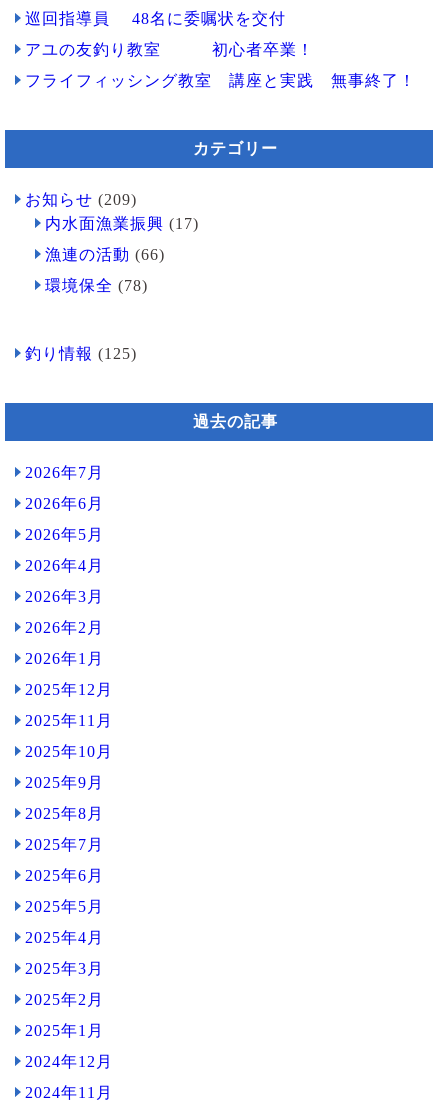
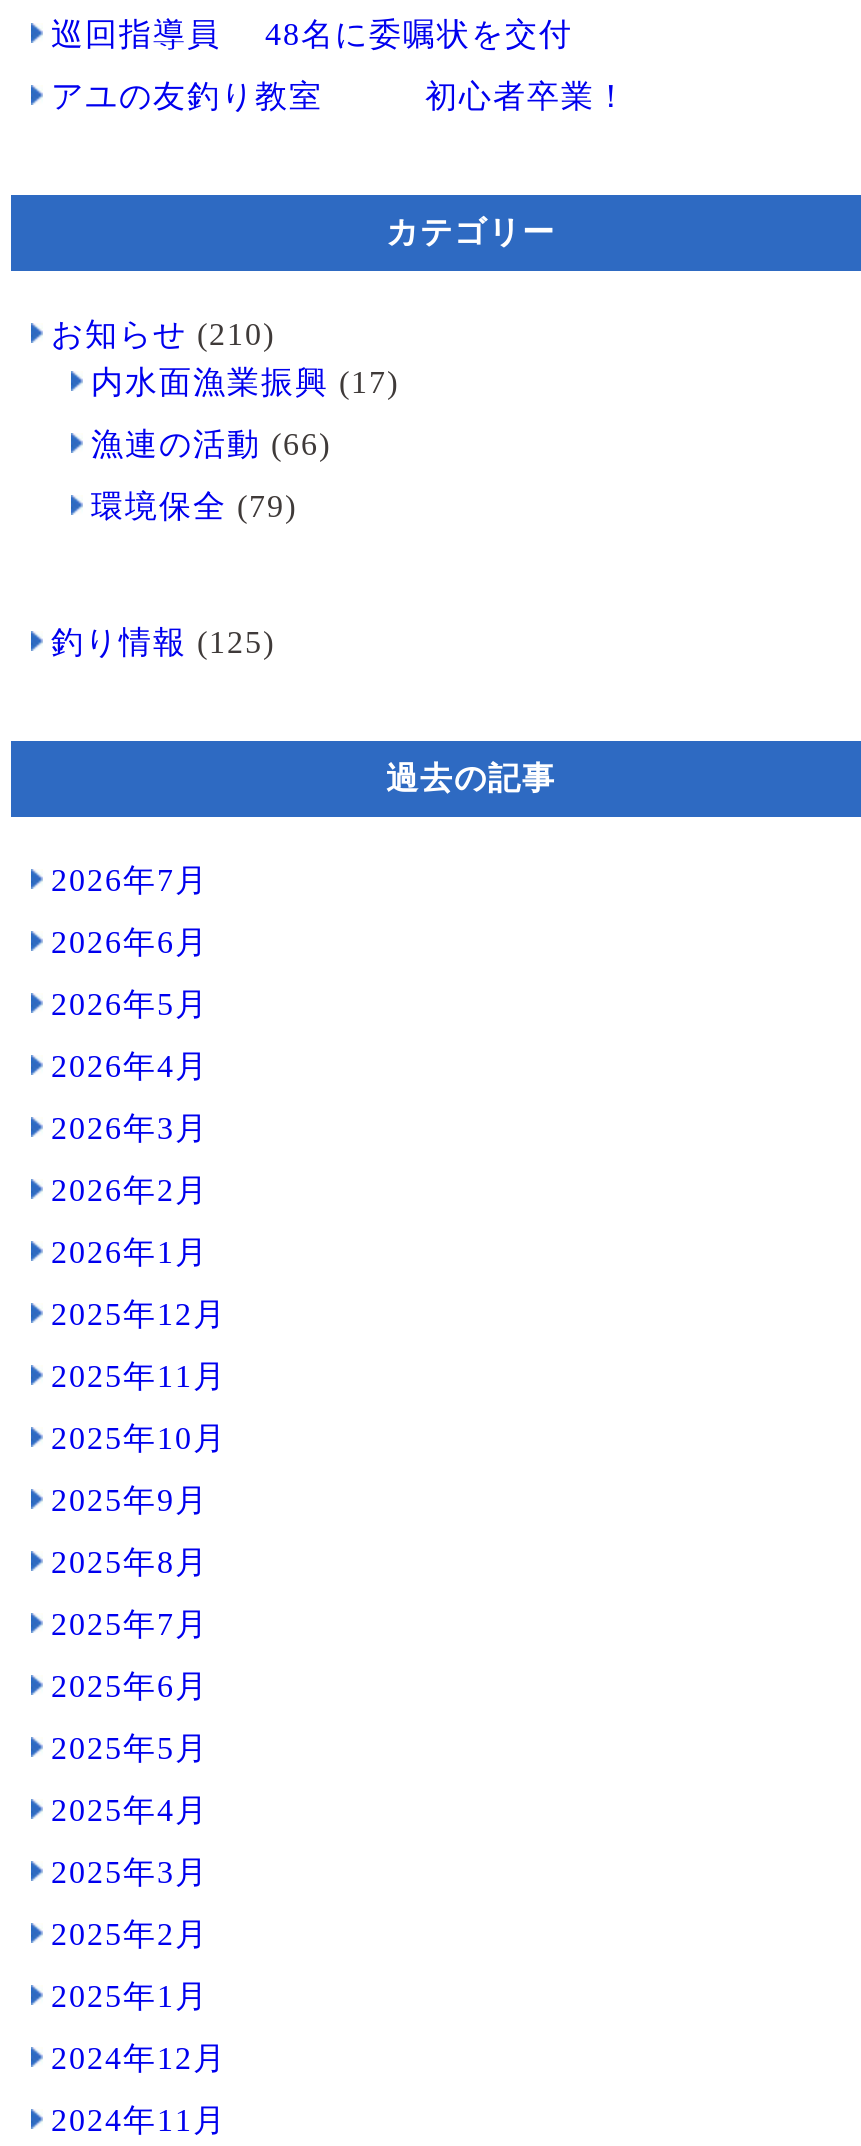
- フライフィッシング教室 講座と実践 無事終了！

- お知らせ(209)
+ お知らせ(210)

- 環境保全(78)
+ 環境保全(79)
